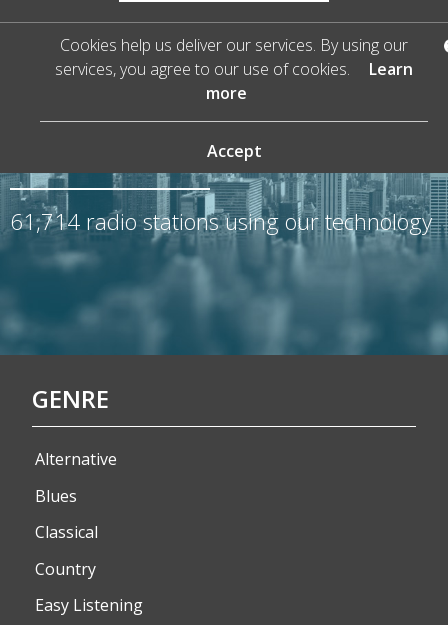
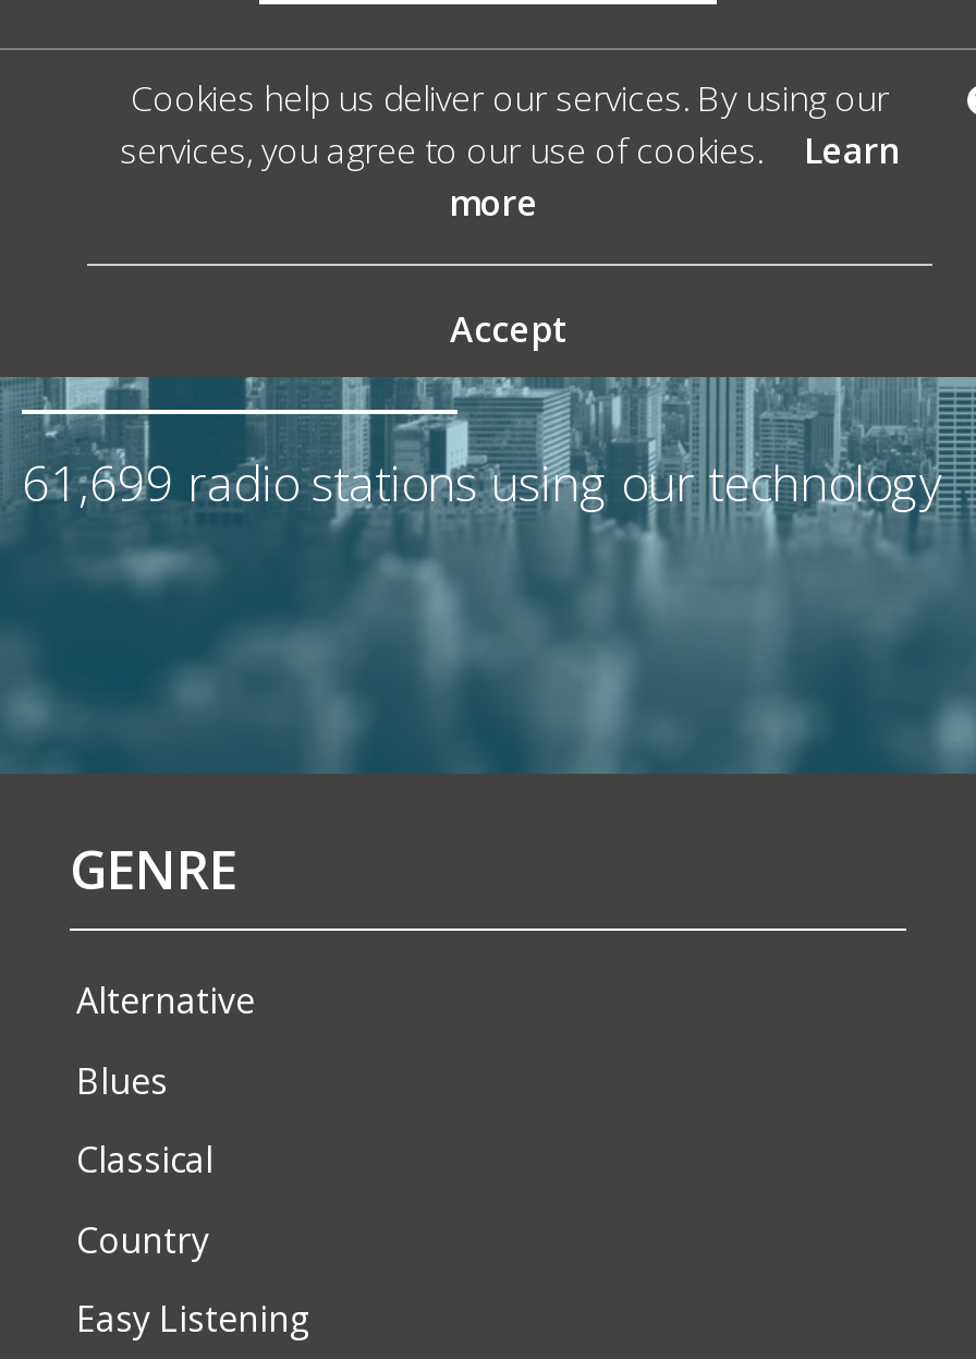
- 61,714 radio stations using our technology
+ 61,699 radio stations using our technology
